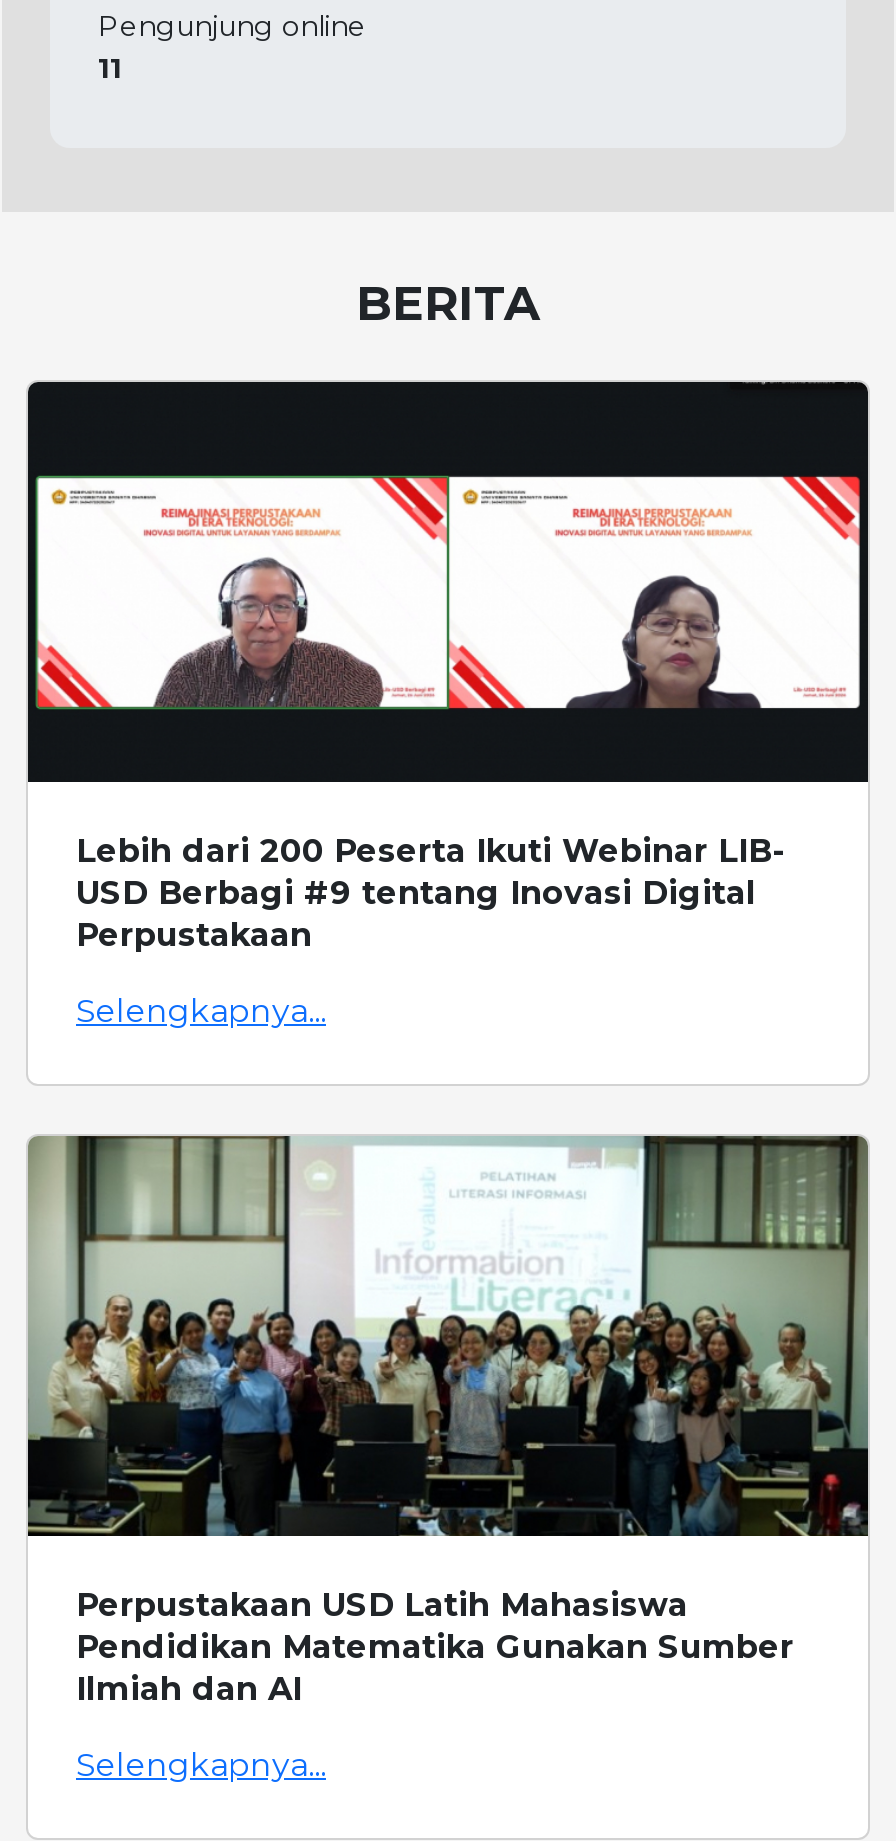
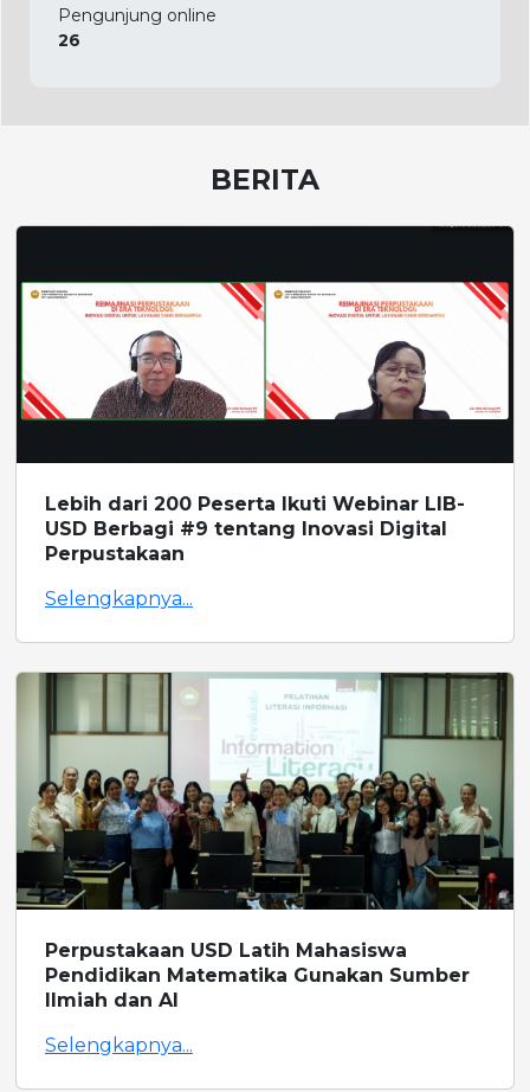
- 11
+ 26
